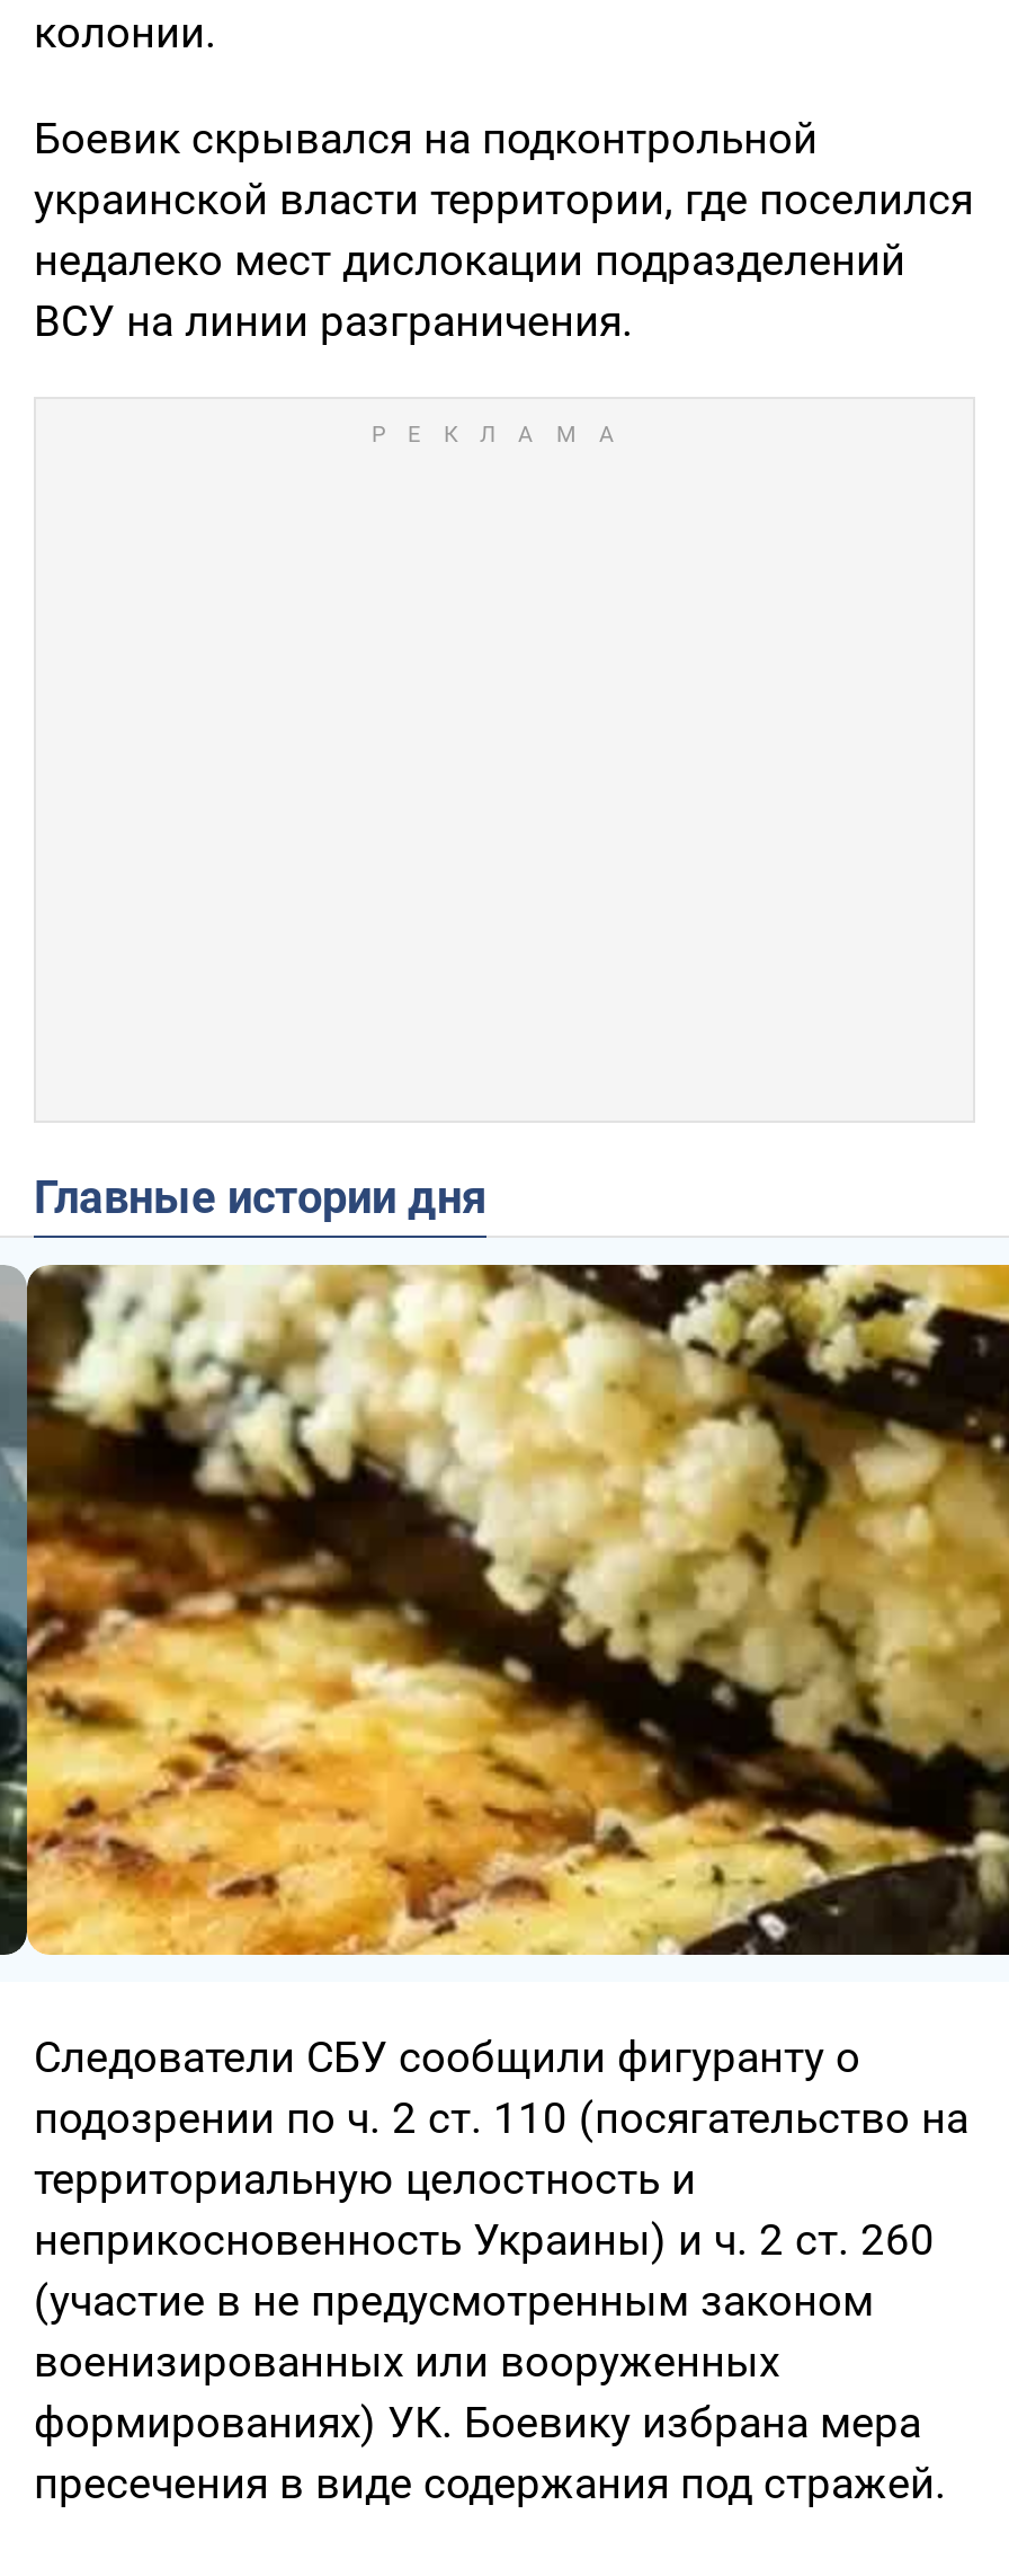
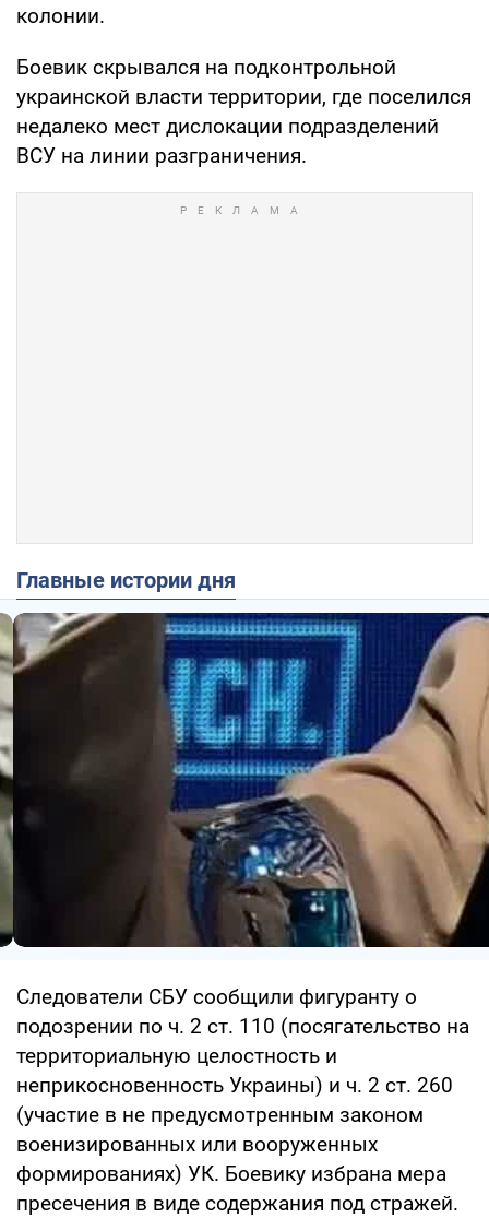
- [image]
+ [image]
